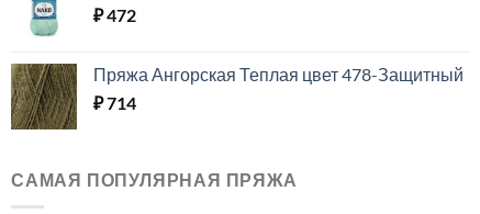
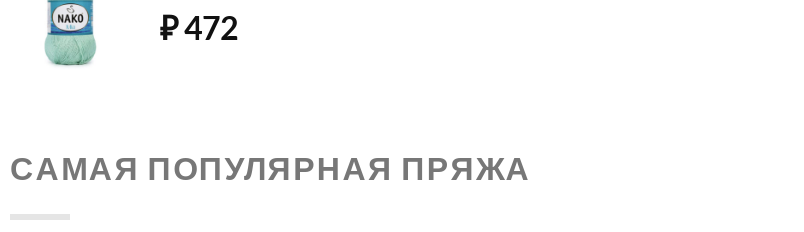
- [image]
- Пряжа Ангорская Теплая цвет 478-Защитный
- ₽ 714
